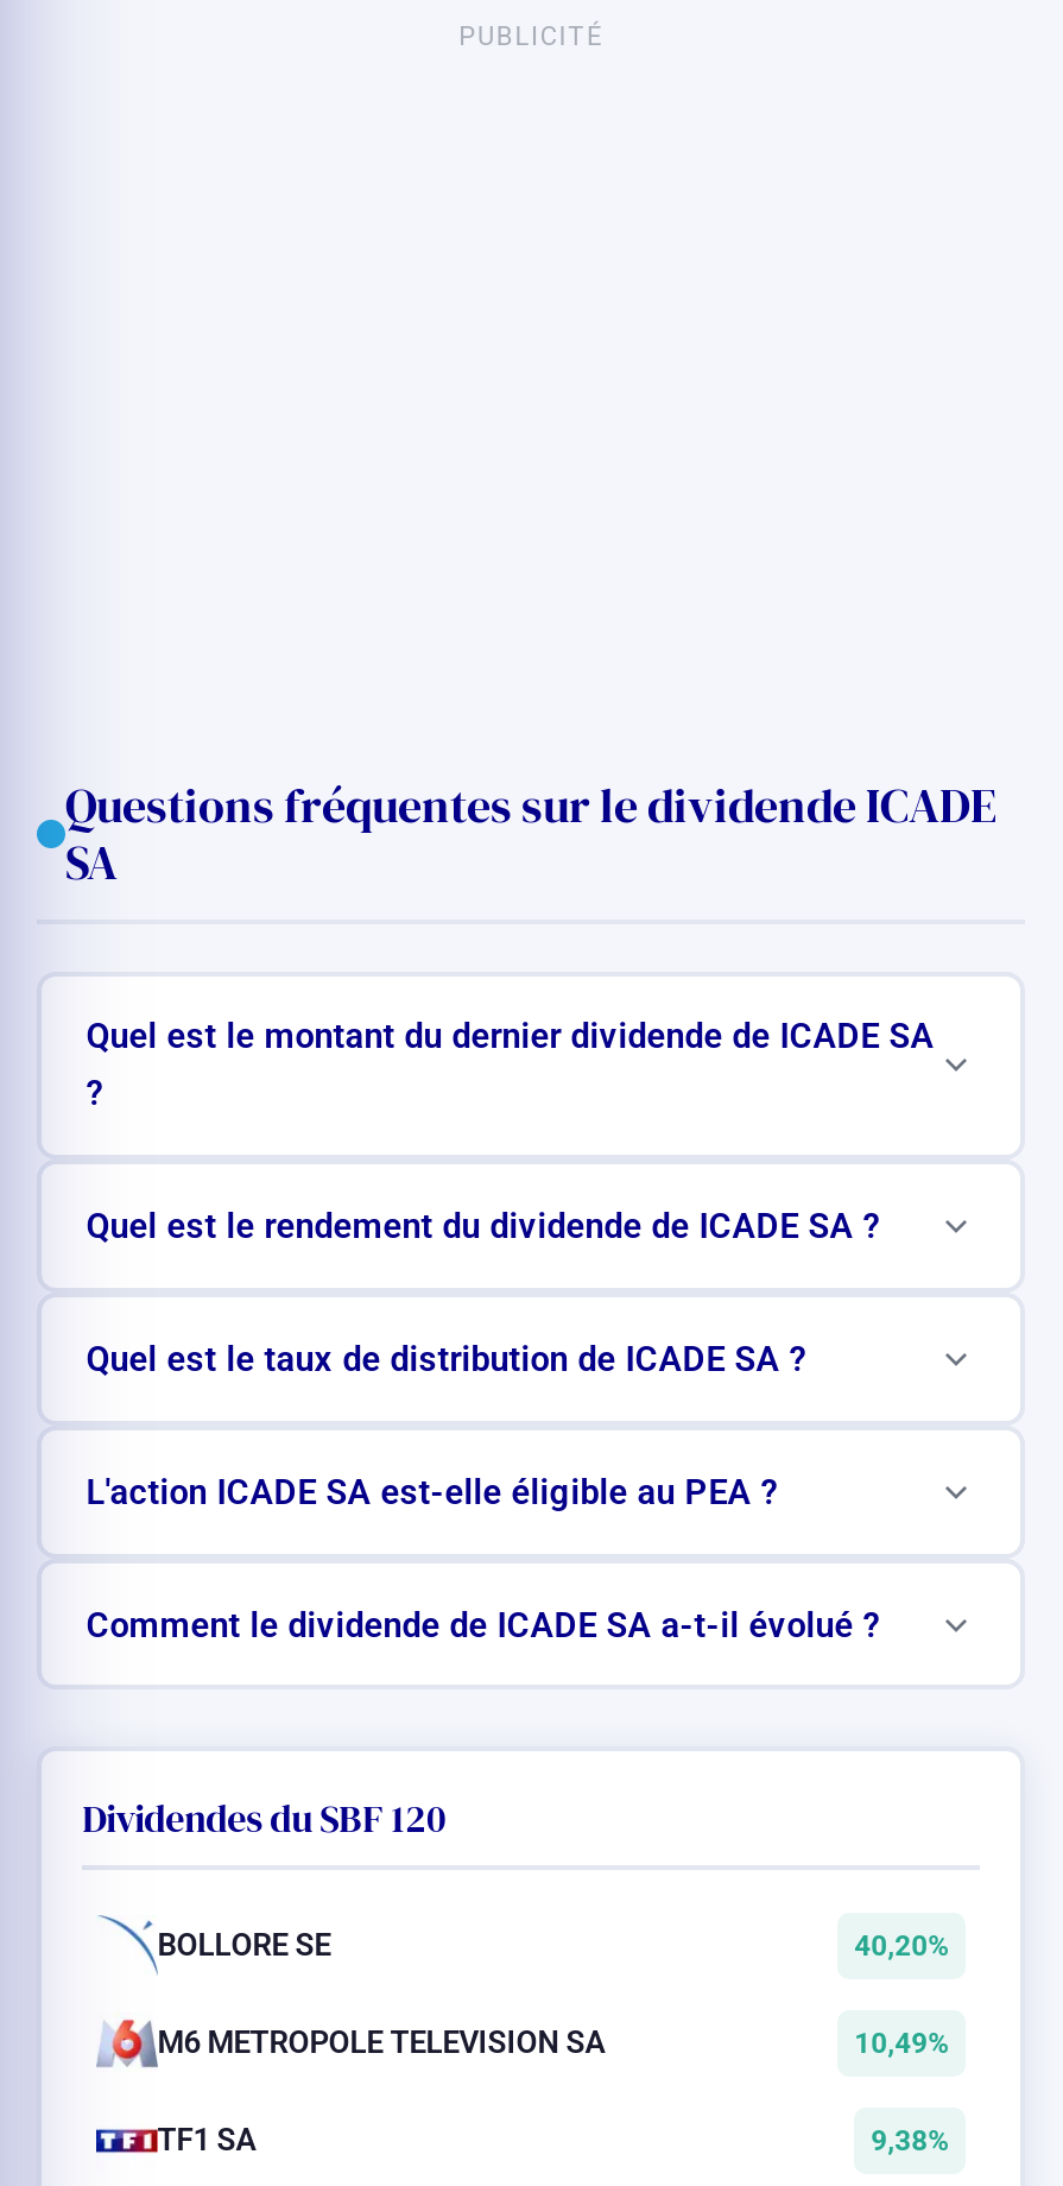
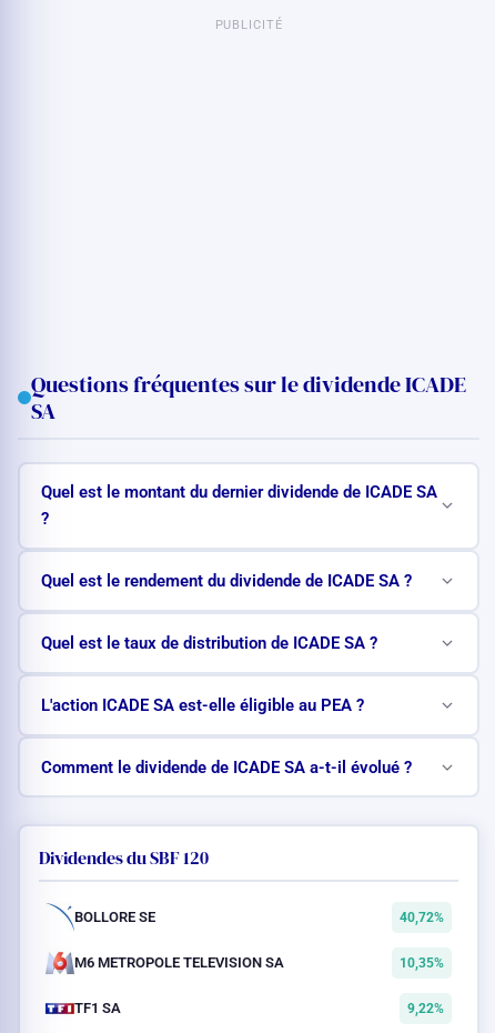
- 40,20%
+ 40,72%

- 10,49%
+ 10,35%

- 9,38%
+ 9,22%
